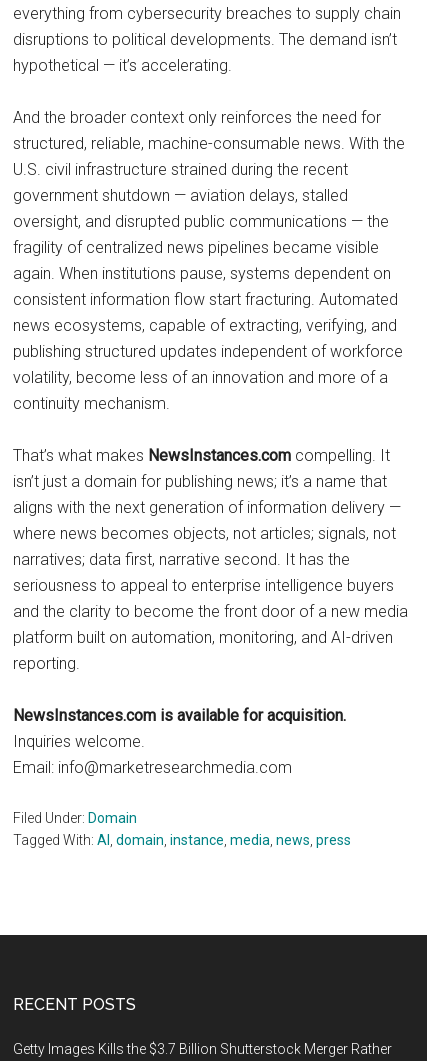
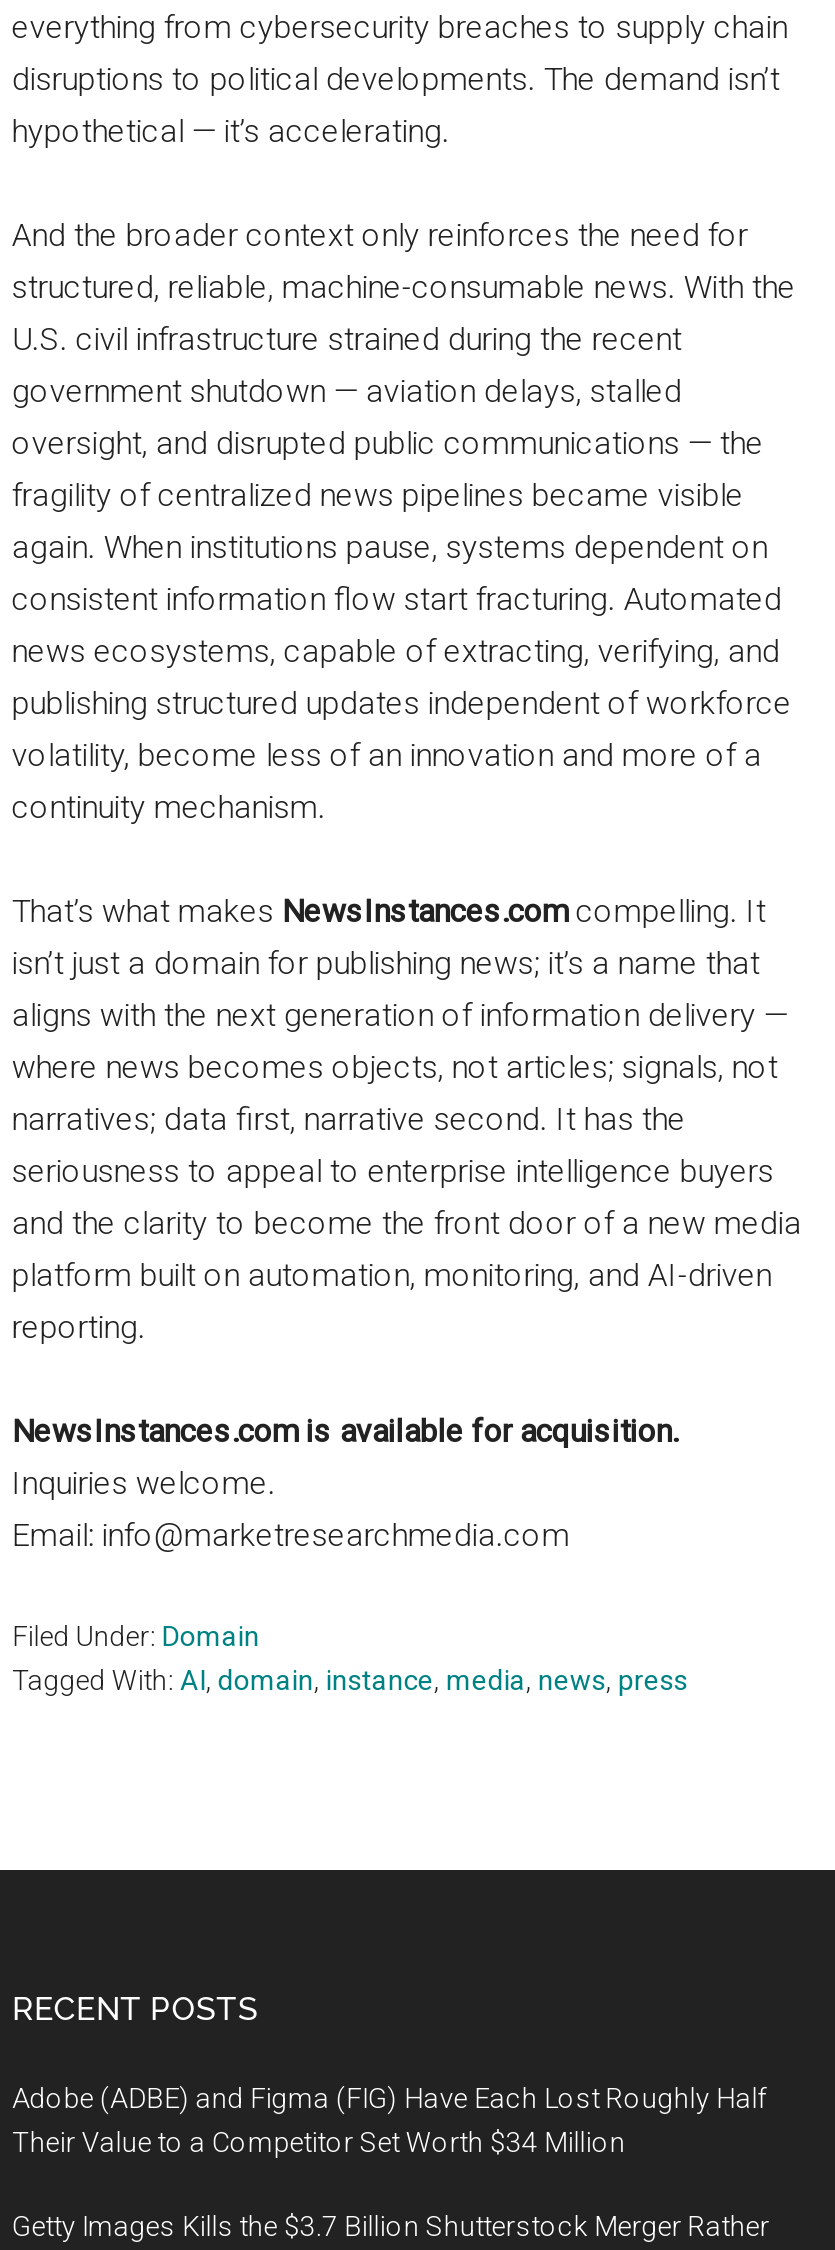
+ Adobe (ADBE) and Figma (FIG) Have Each Lost Roughly Half
+ Their Value to a Competitor Set Worth $34 Million
